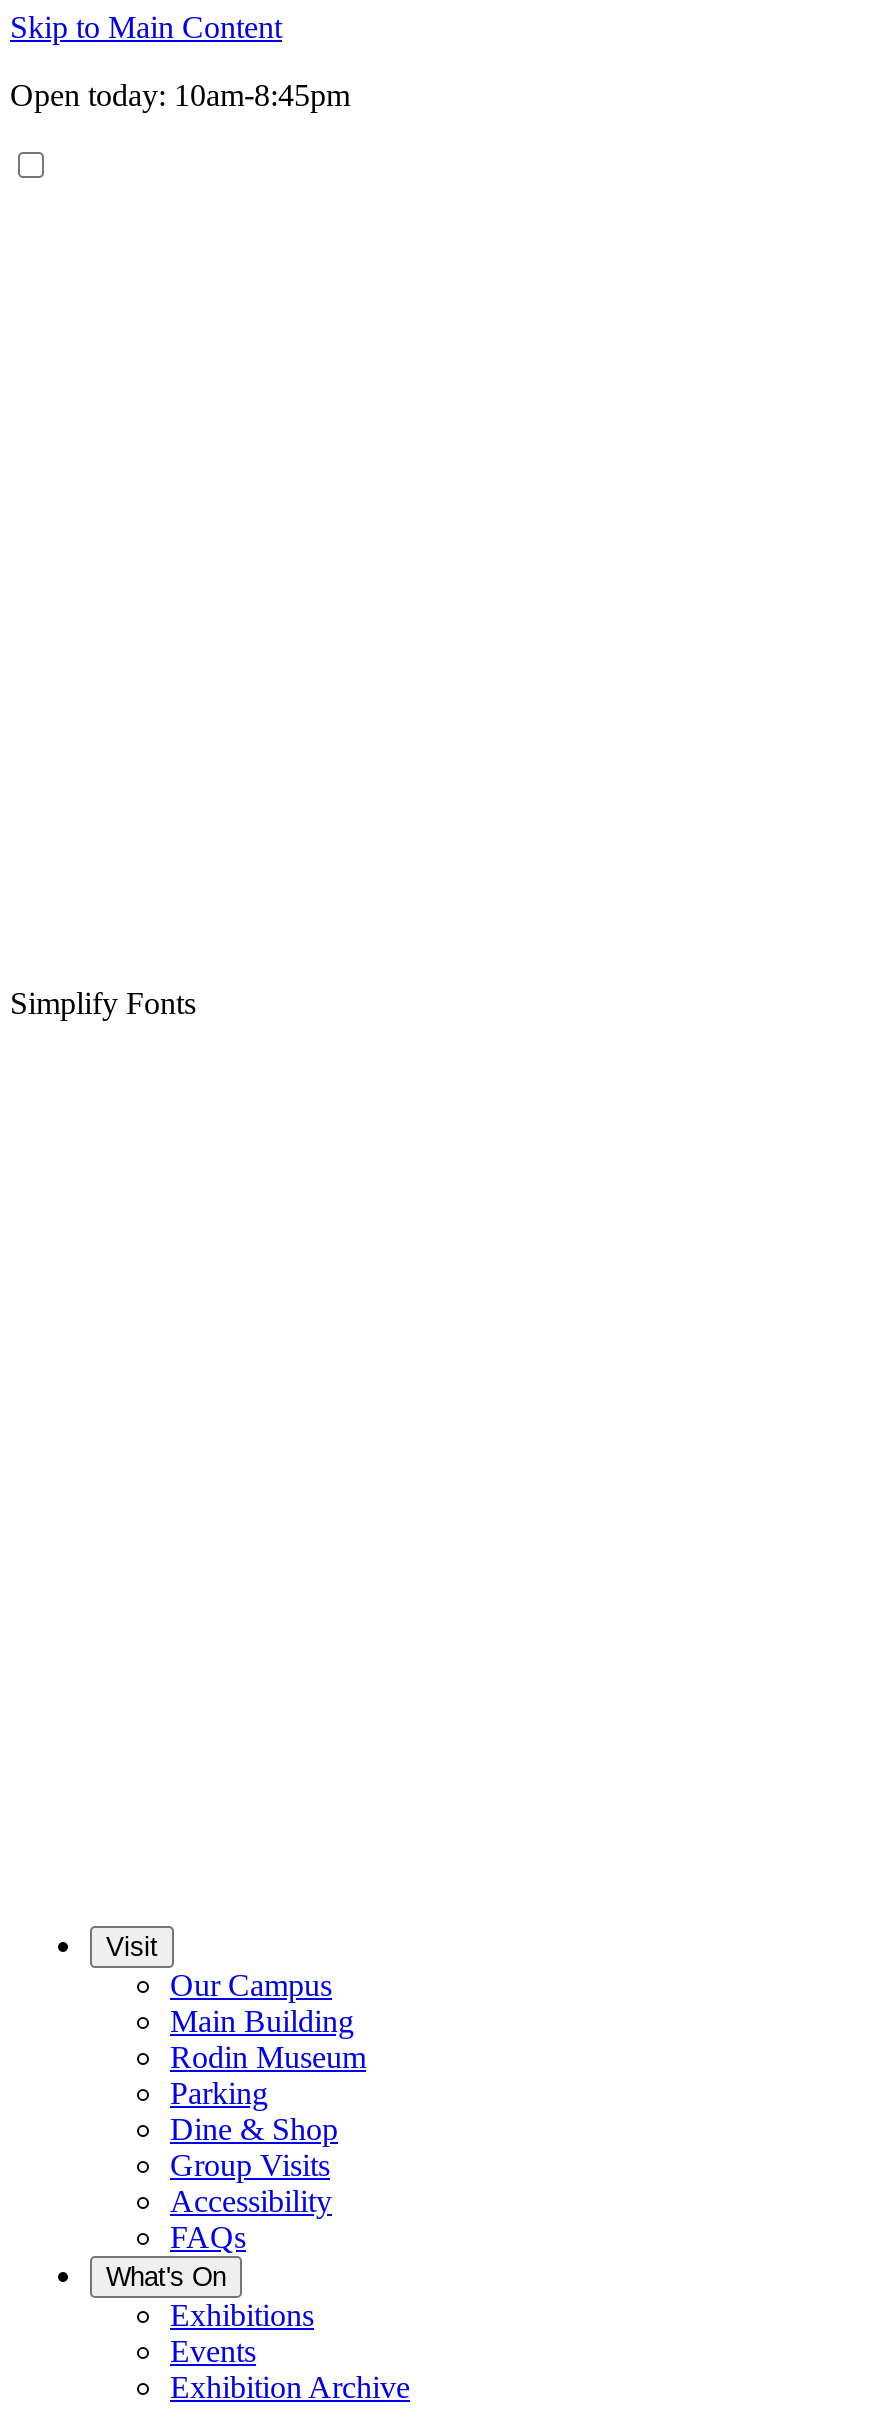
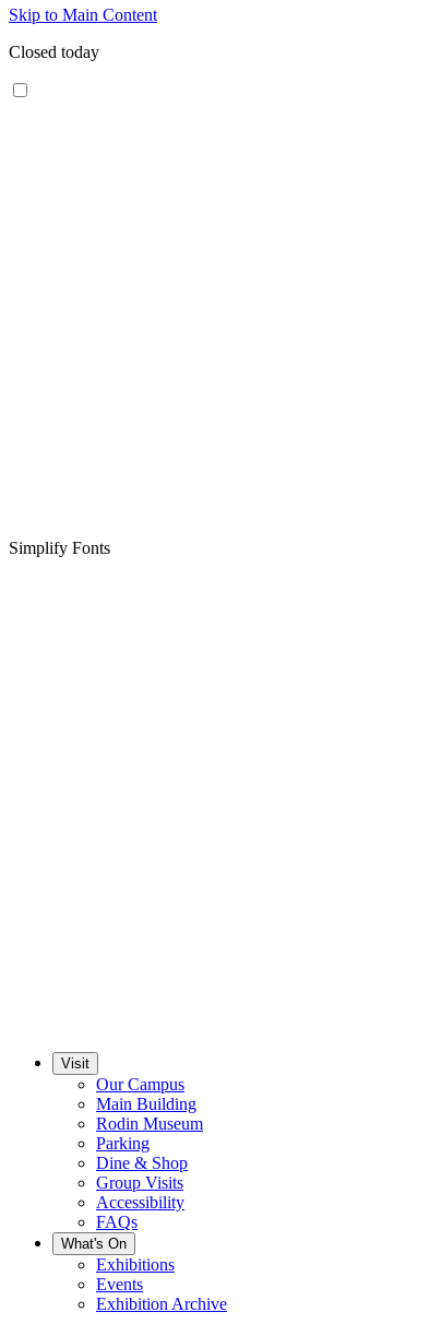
- Open today: 10am-8:45pm
+ Closed today
